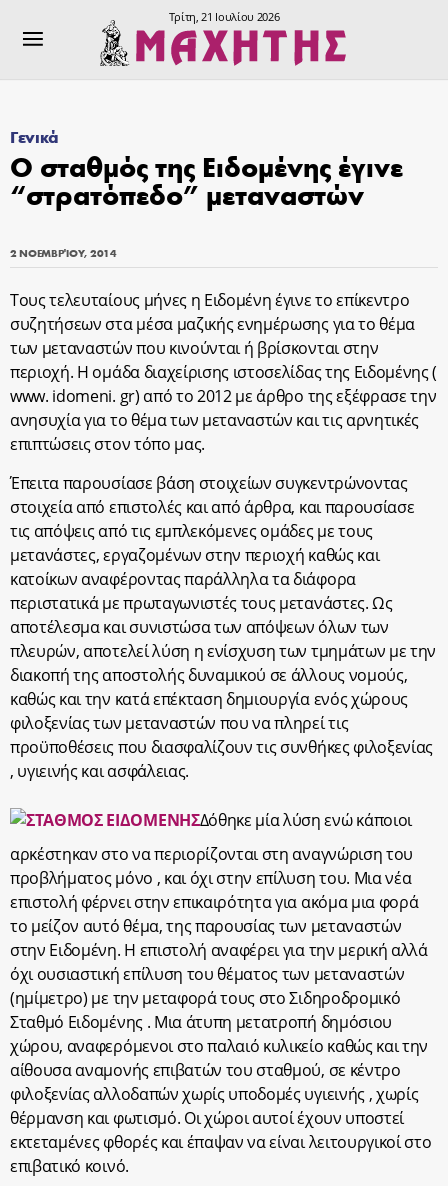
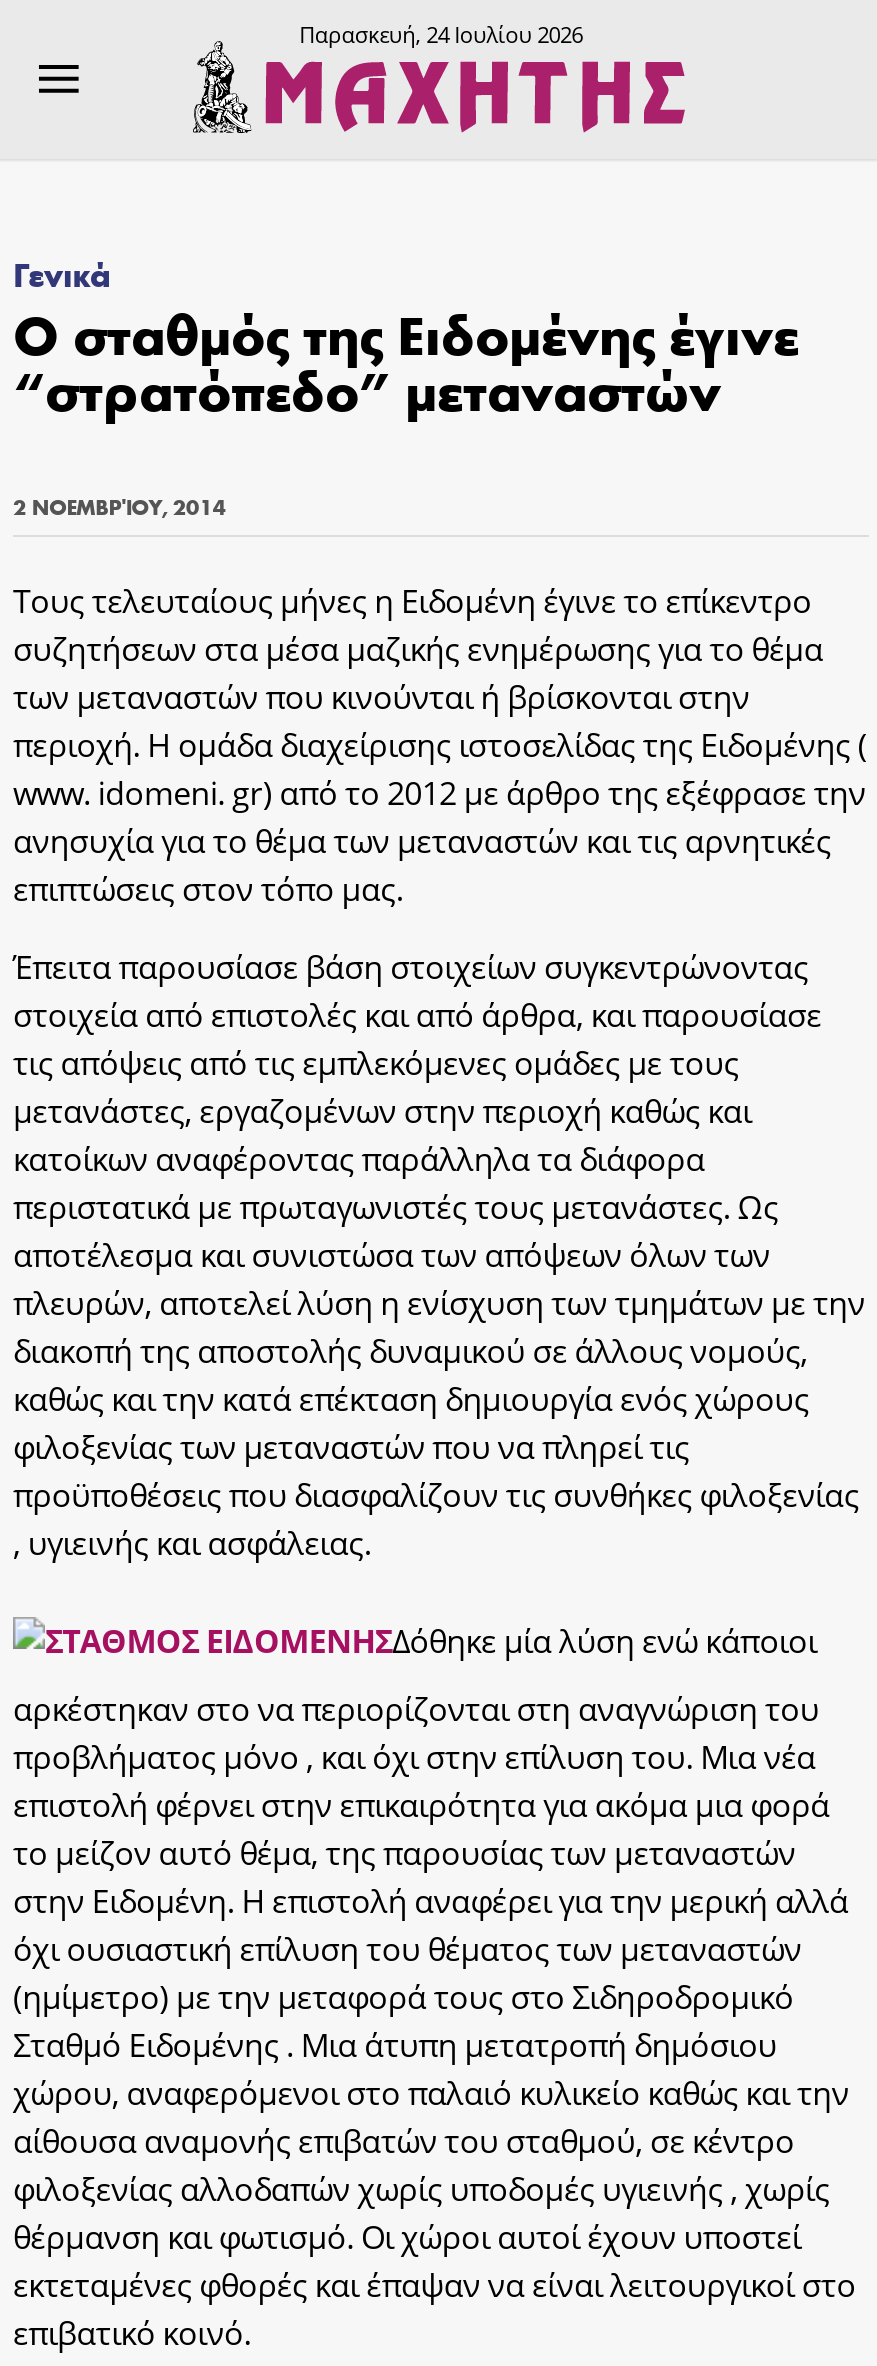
- Τρίτη, 21 Ιουλίου 2026
+ Παρασκευή, 24 Ιουλίου 2026
